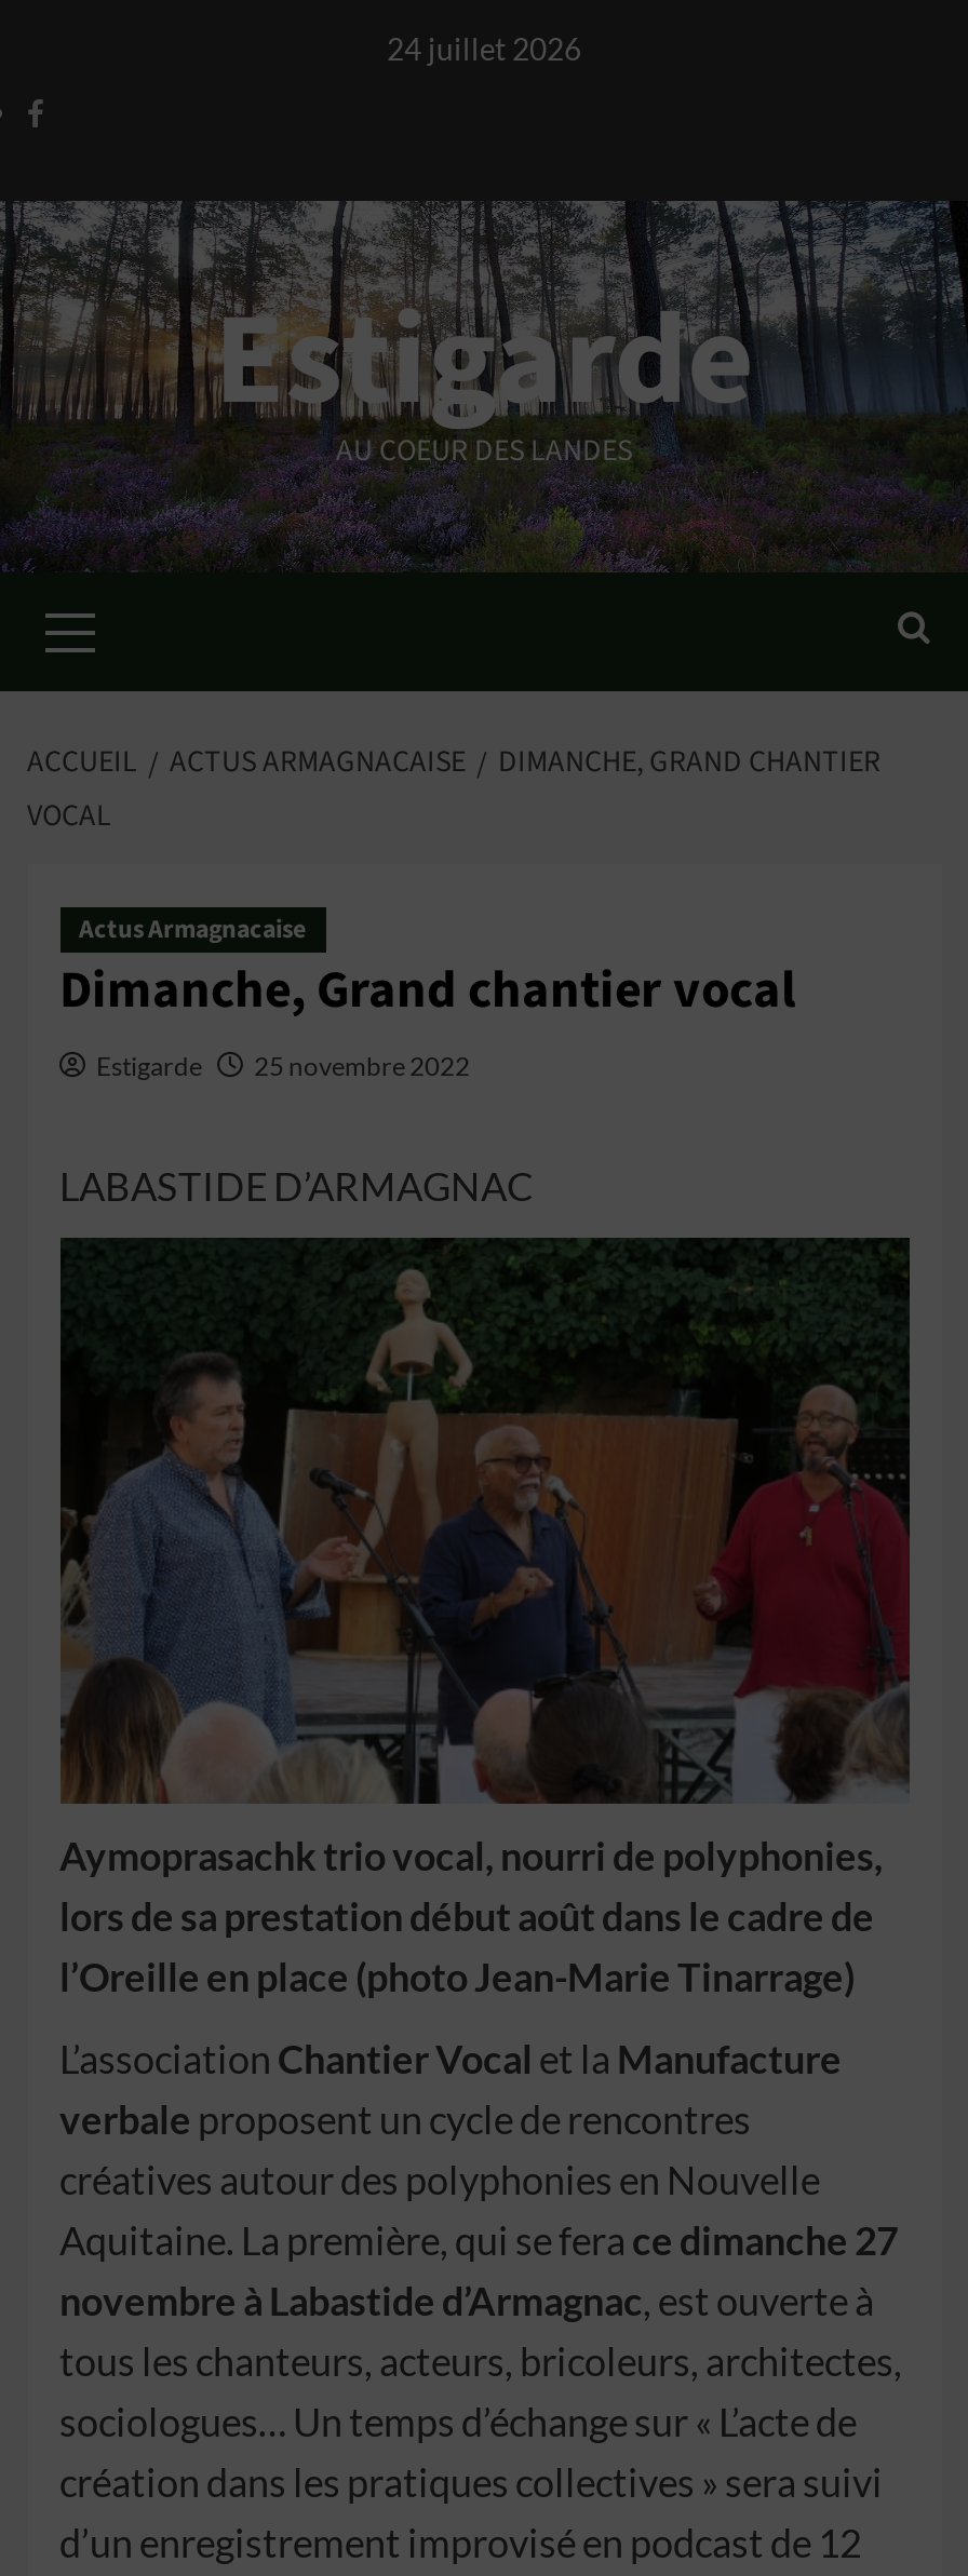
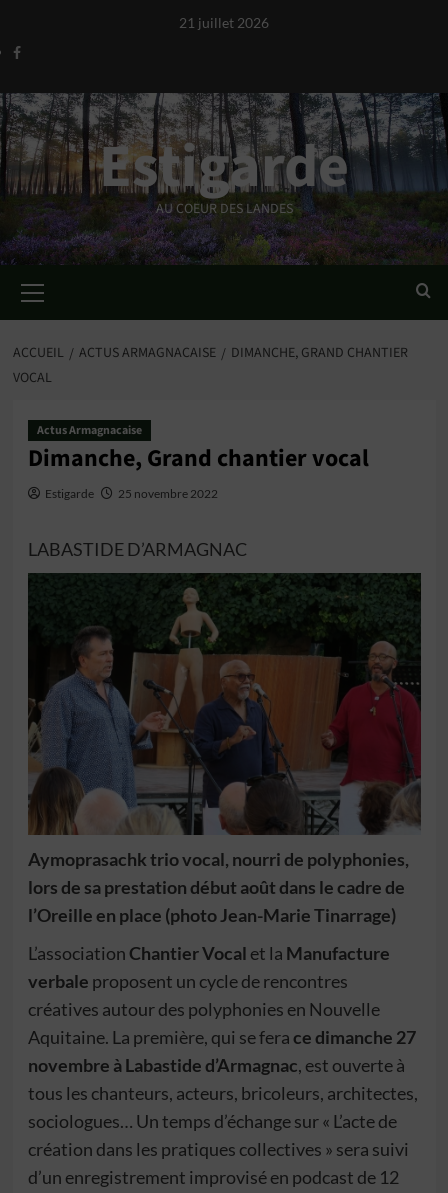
- 24 juillet 2026
+ 21 juillet 2026
